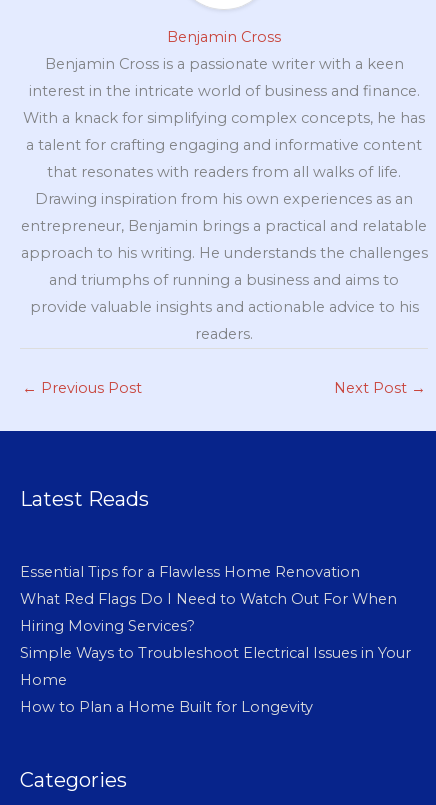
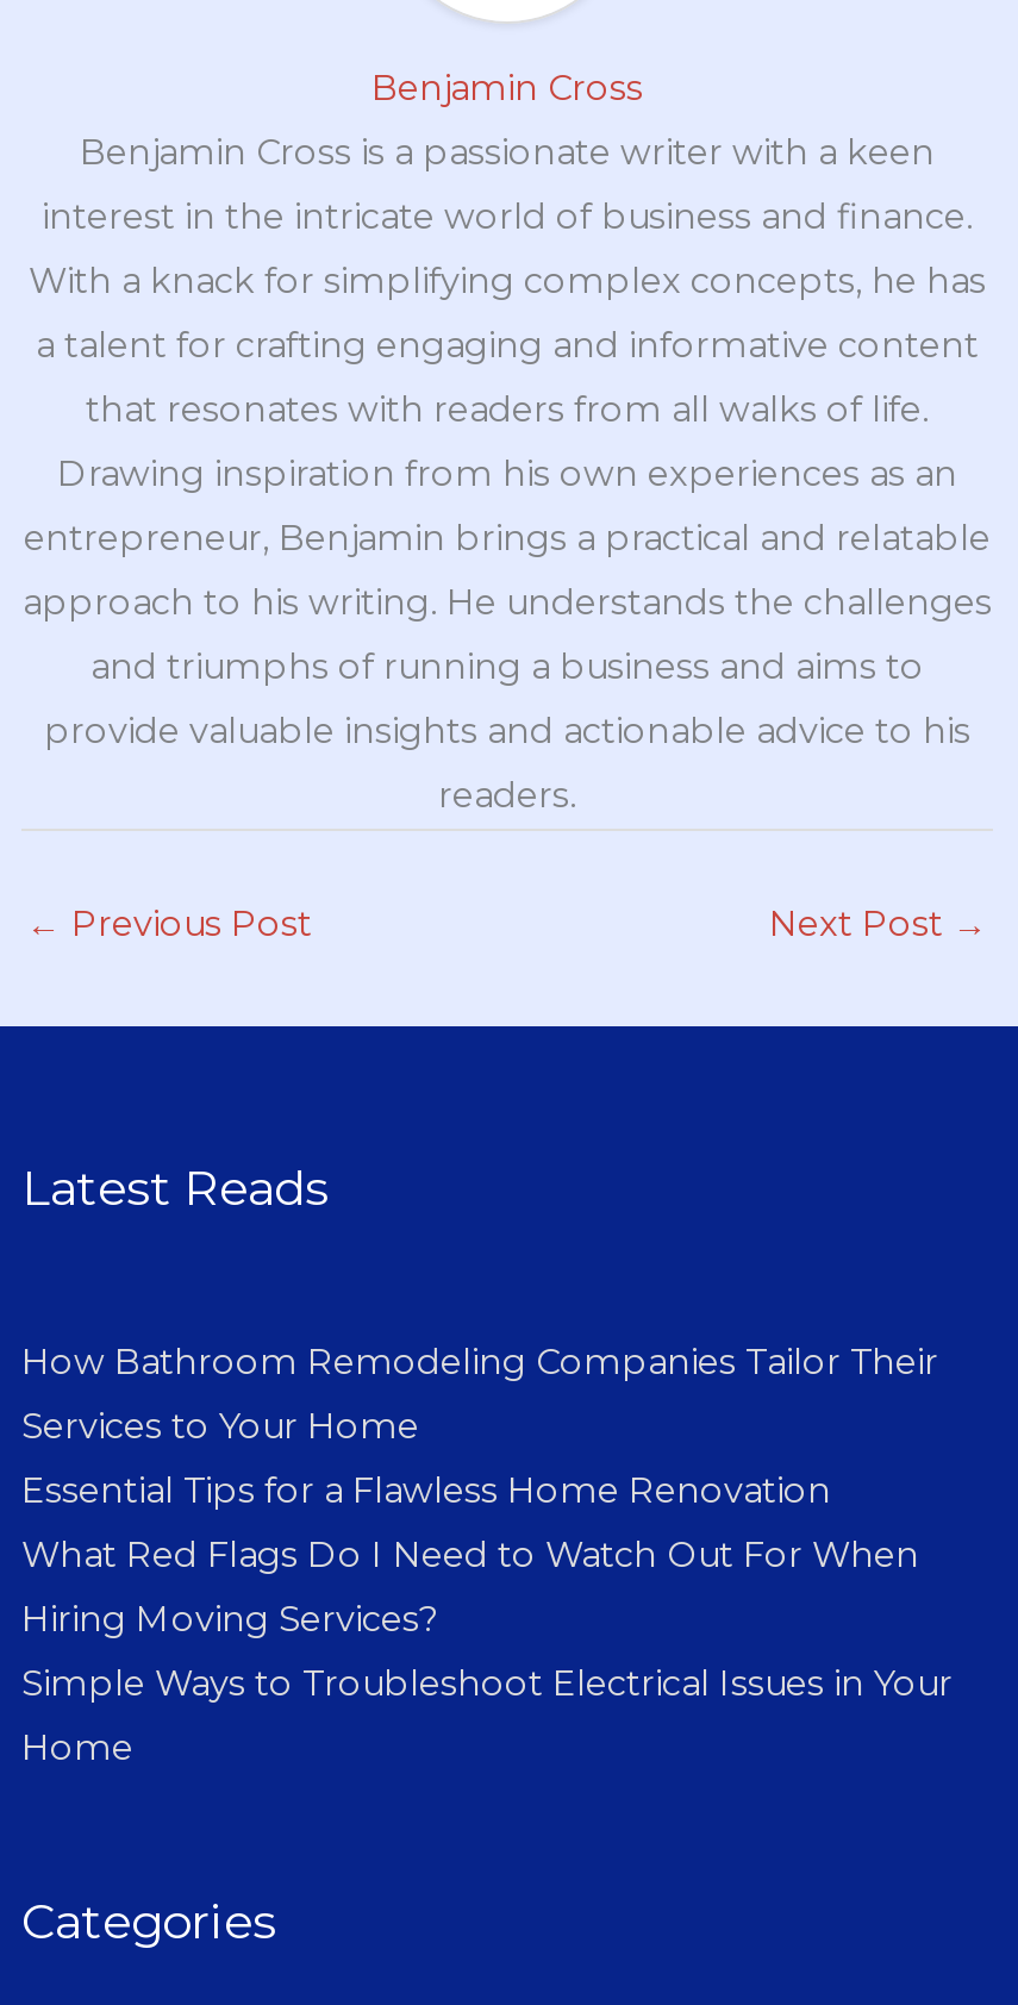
+ How Bathroom Remodeling Companies Tailor Their
+ Services to Your Home

moved down: Essential Tips for a Flawless Home Renovation | What Red Flags Do I Need to Watch Out For When | Hiring Moving Services? | Simple Ways to Troubleshoot Electrical Issues in Your | Home

- How to Plan a Home Built for Longevity
